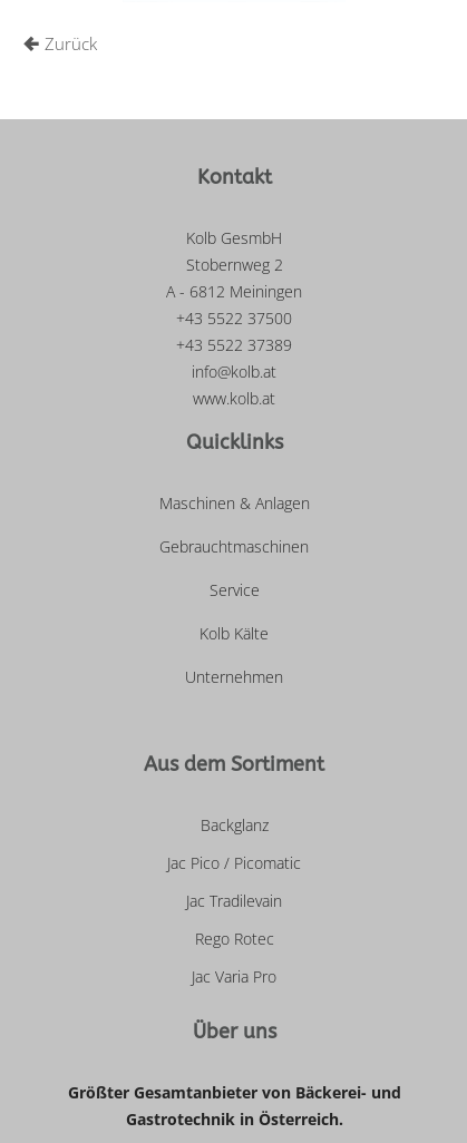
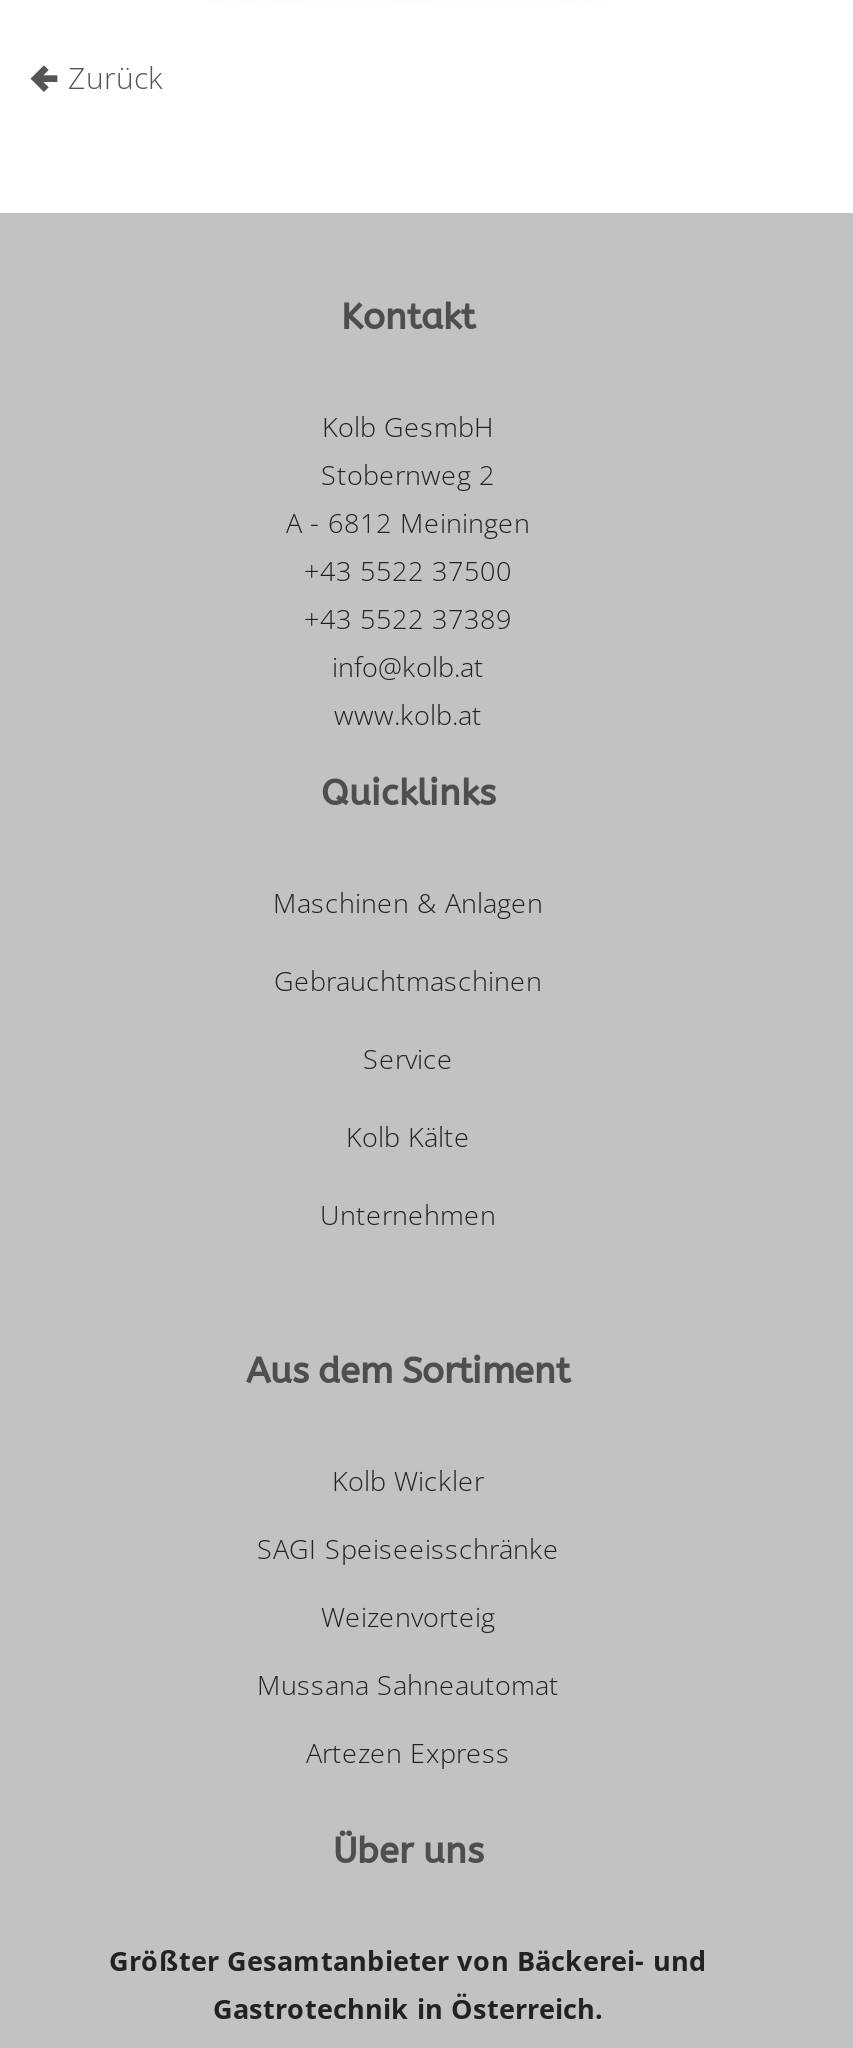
- Backglanz
+ Kolb Wickler

- Jac Pico / Picomatic
+ SAGI Speiseeisschränke

- Jac Tradilevain
+ Weizenvorteig

- Rego Rotec
+ Mussana Sahneautomat

- Jac Varia Pro
+ Artezen Express
